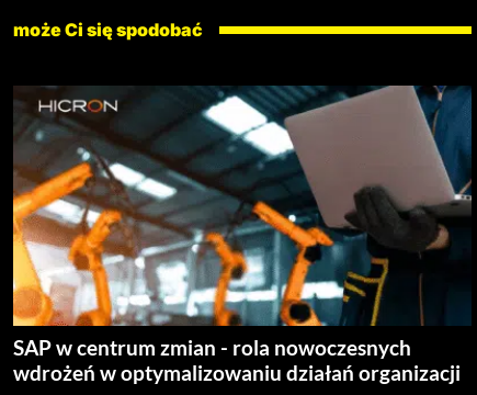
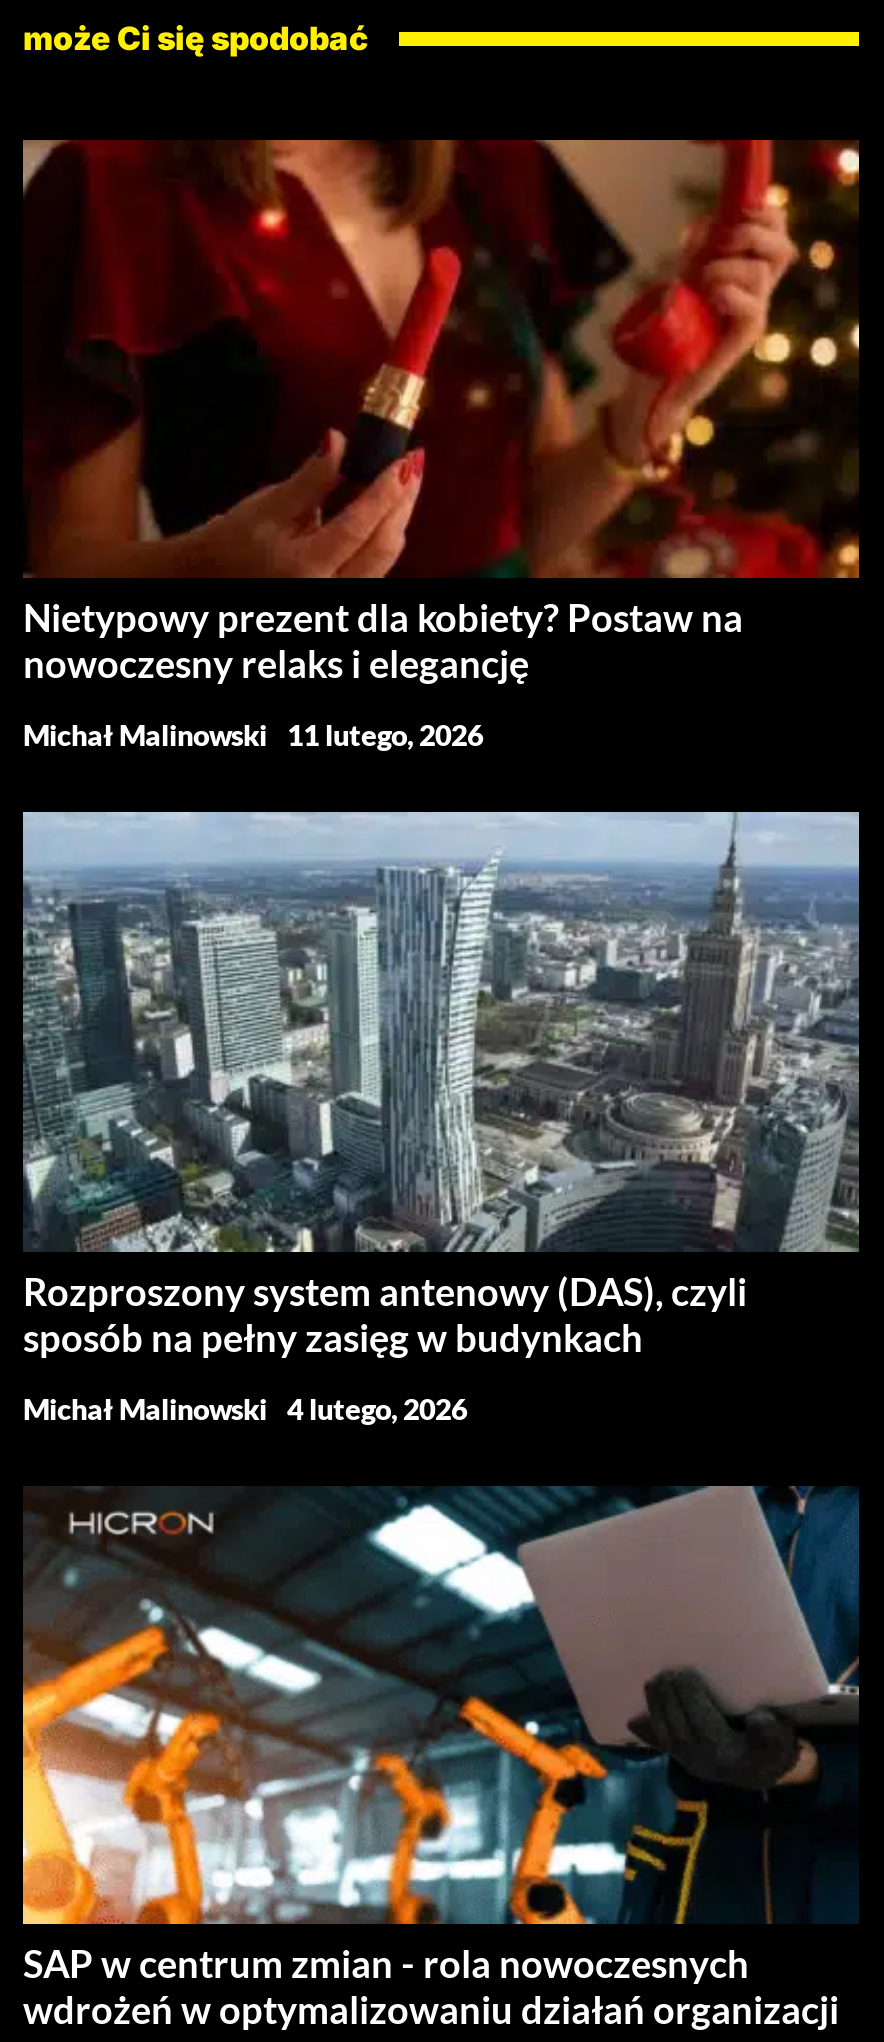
+ [image]
+ Rozproszony system antenowy (DAS), czyli
+ sposób na pełny zasięg w budynkach
+ Michał Malinowski 4 lutego, 2026

+ [image]
+ Nietypowy prezent dla kobiety? Postaw na
+ nowoczesny relaks i elegancję
+ Michał Malinowski 11 lutego, 2026
